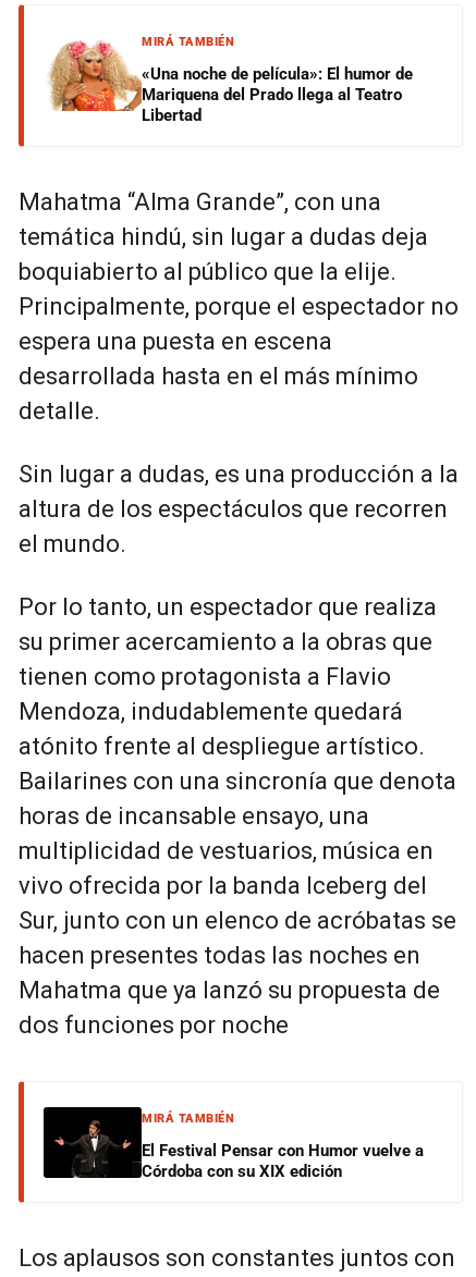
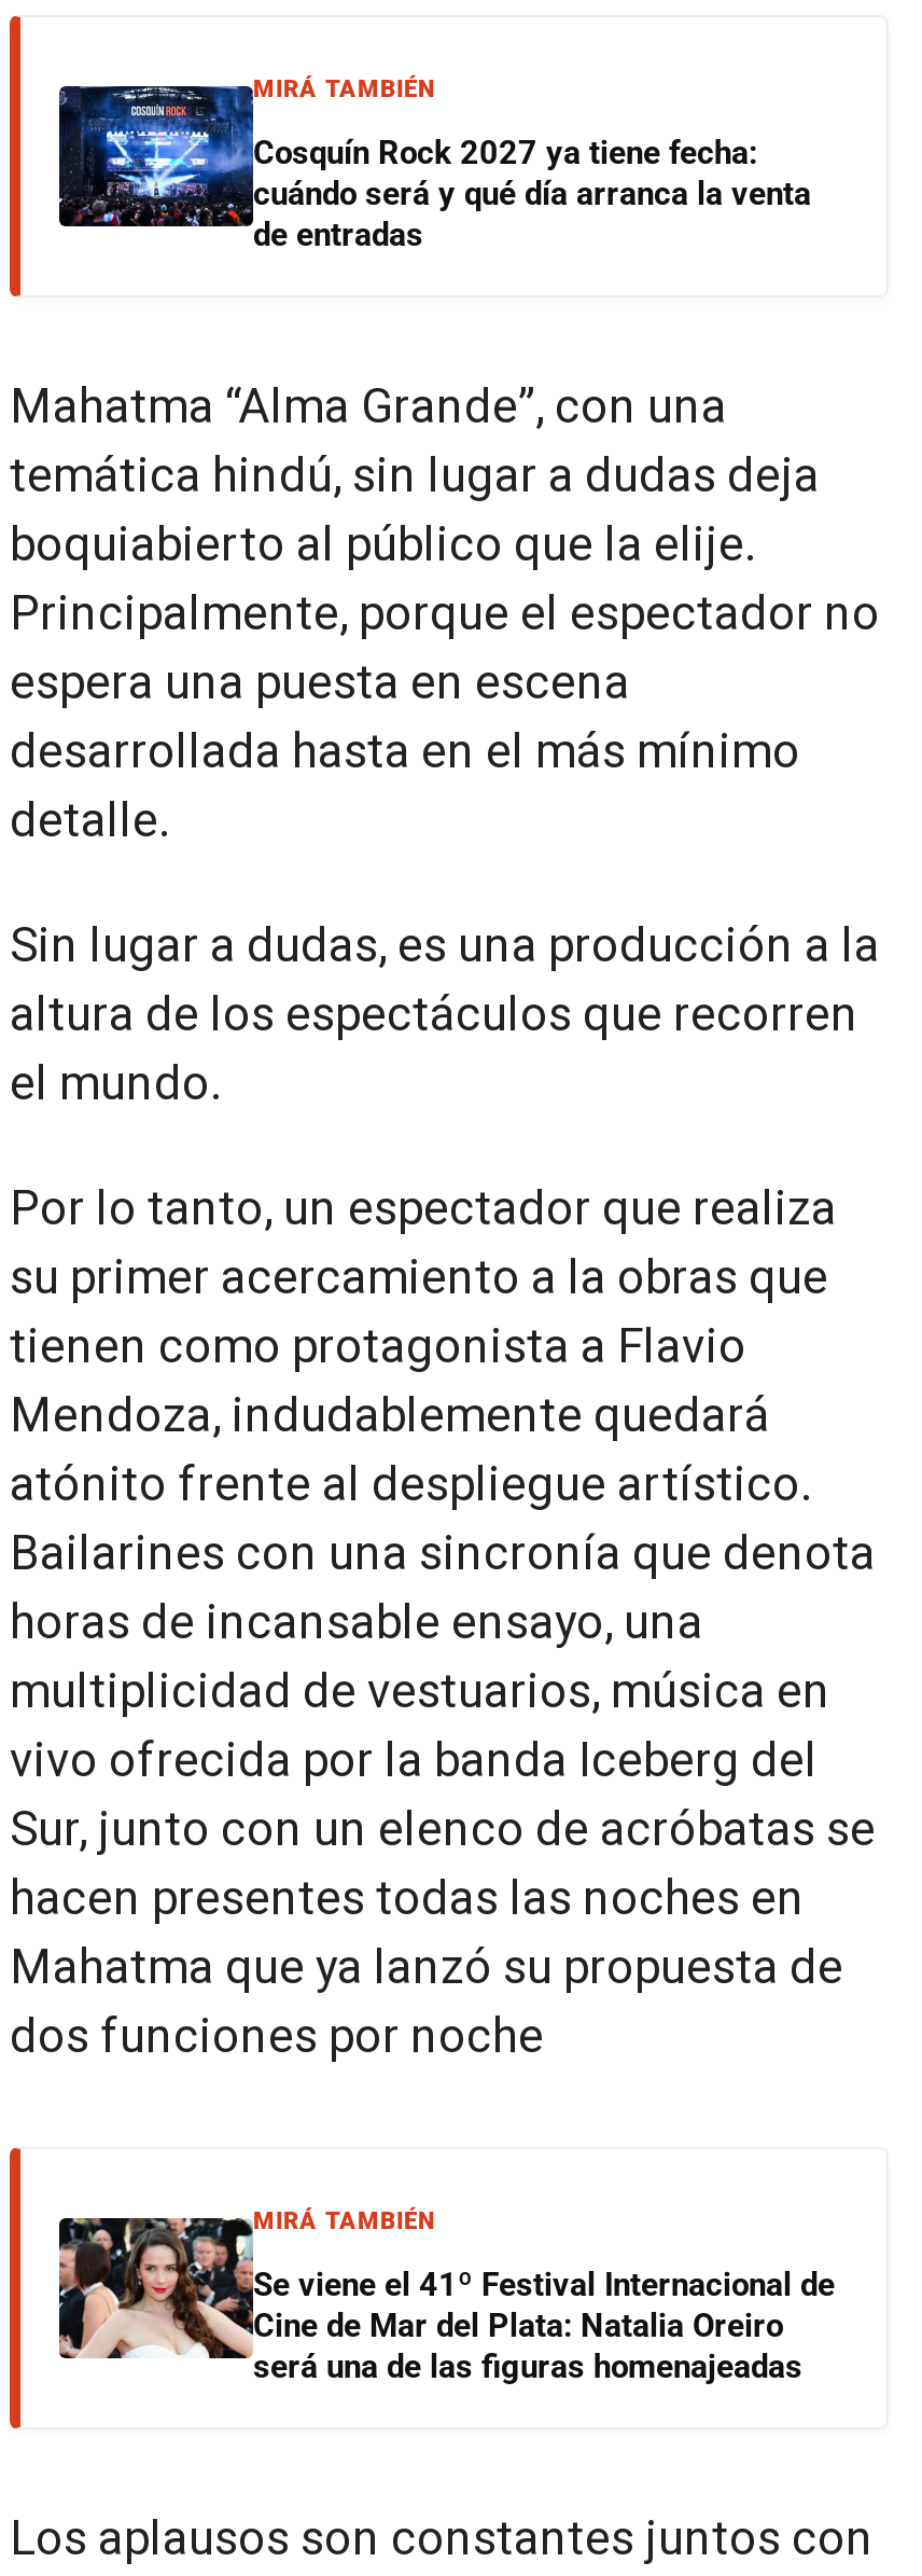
- [image]
- «Una noche de película»: El humor de
- Mariquena del Prado llega al Teatro
- Libertad
+ [image]
+ Cosquín Rock 2027 ya tiene fecha:
+ cuándo será y qué día arranca la venta
+ de entradas

- [image]
- El Festival Pensar con Humor vuelve a
- Córdoba con su XIX edición
+ [image]
+ Se viene el 41º Festival Internacional de
+ Cine de Mar del Plata: Natalia Oreiro
+ será una de las figuras homenajeadas
